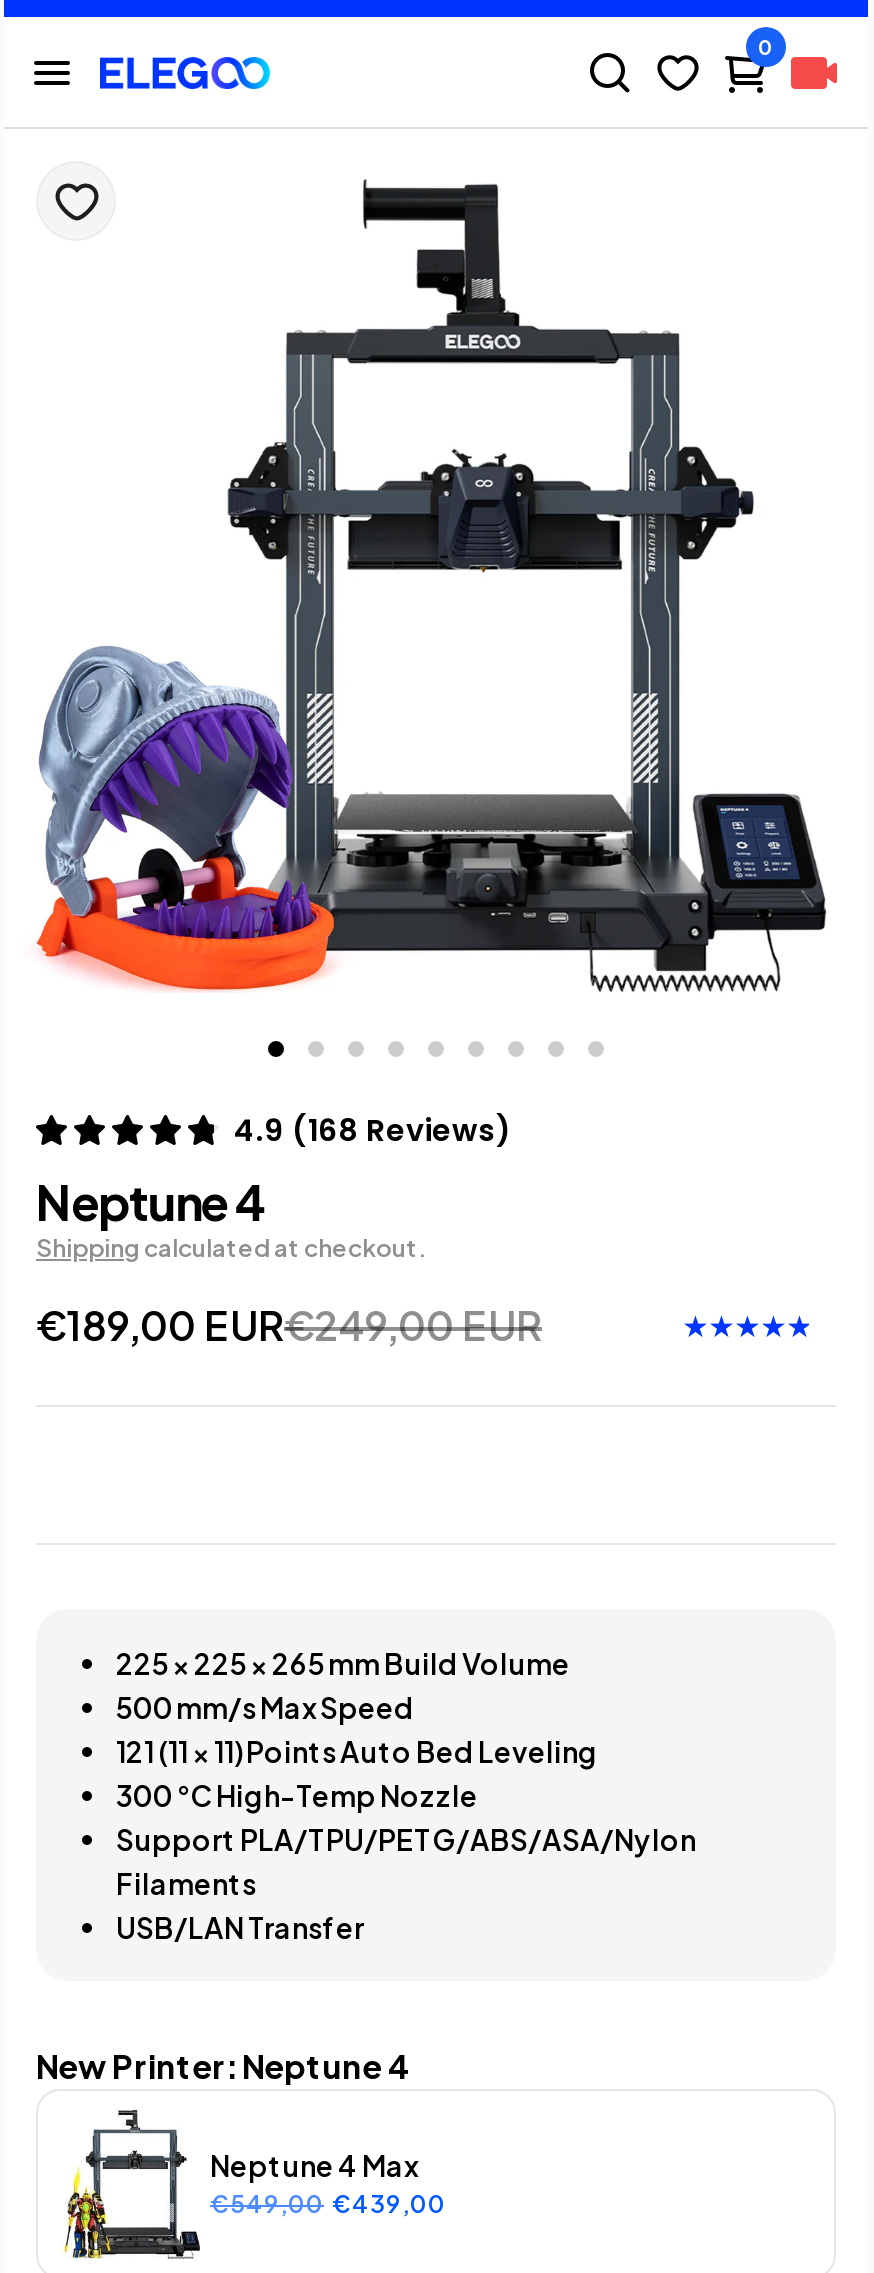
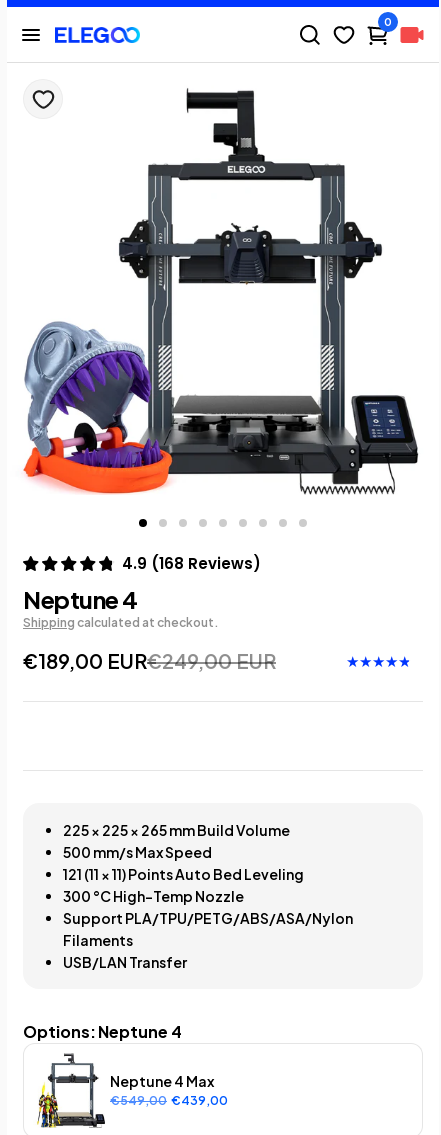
- New Printer: Neptune 4
+ Options: Neptune 4
